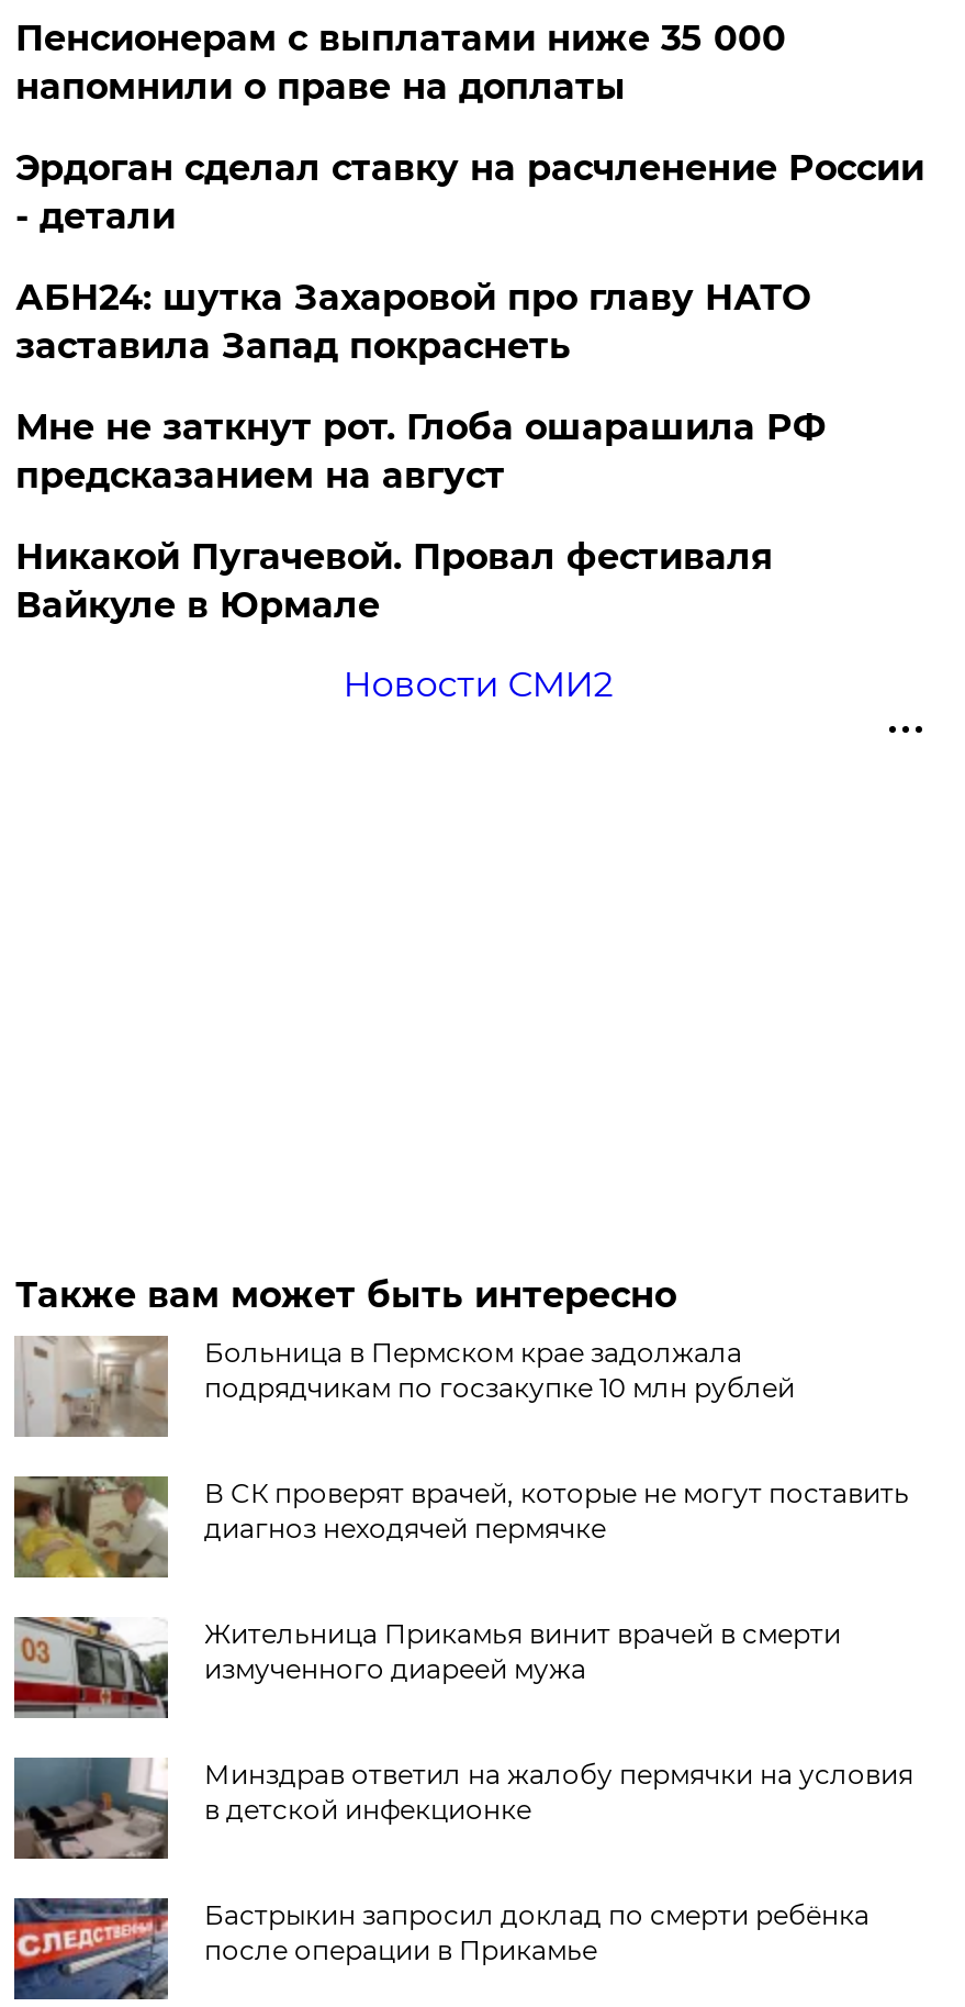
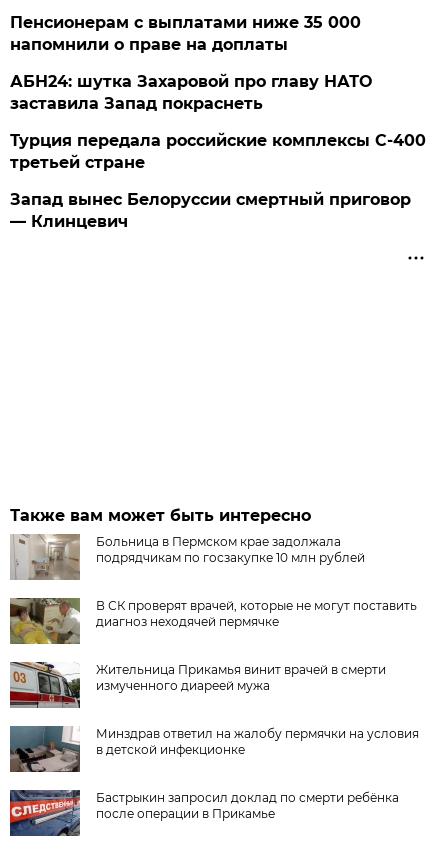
- Эрдоган сделал ставку на расчленение России
- - детали

- Мне не заткнут рот. Глоба ошарашила РФ
- предсказанием на август
- Никакой Пугачевой. Провал фестиваля
- Вайкуле в Юрмале
- Новости СМИ2
+ Турция передала российские комплексы С-400
+ третьей стране
+ Запад вынес Белоруссии смертный приговор
+ — Клинцевич
